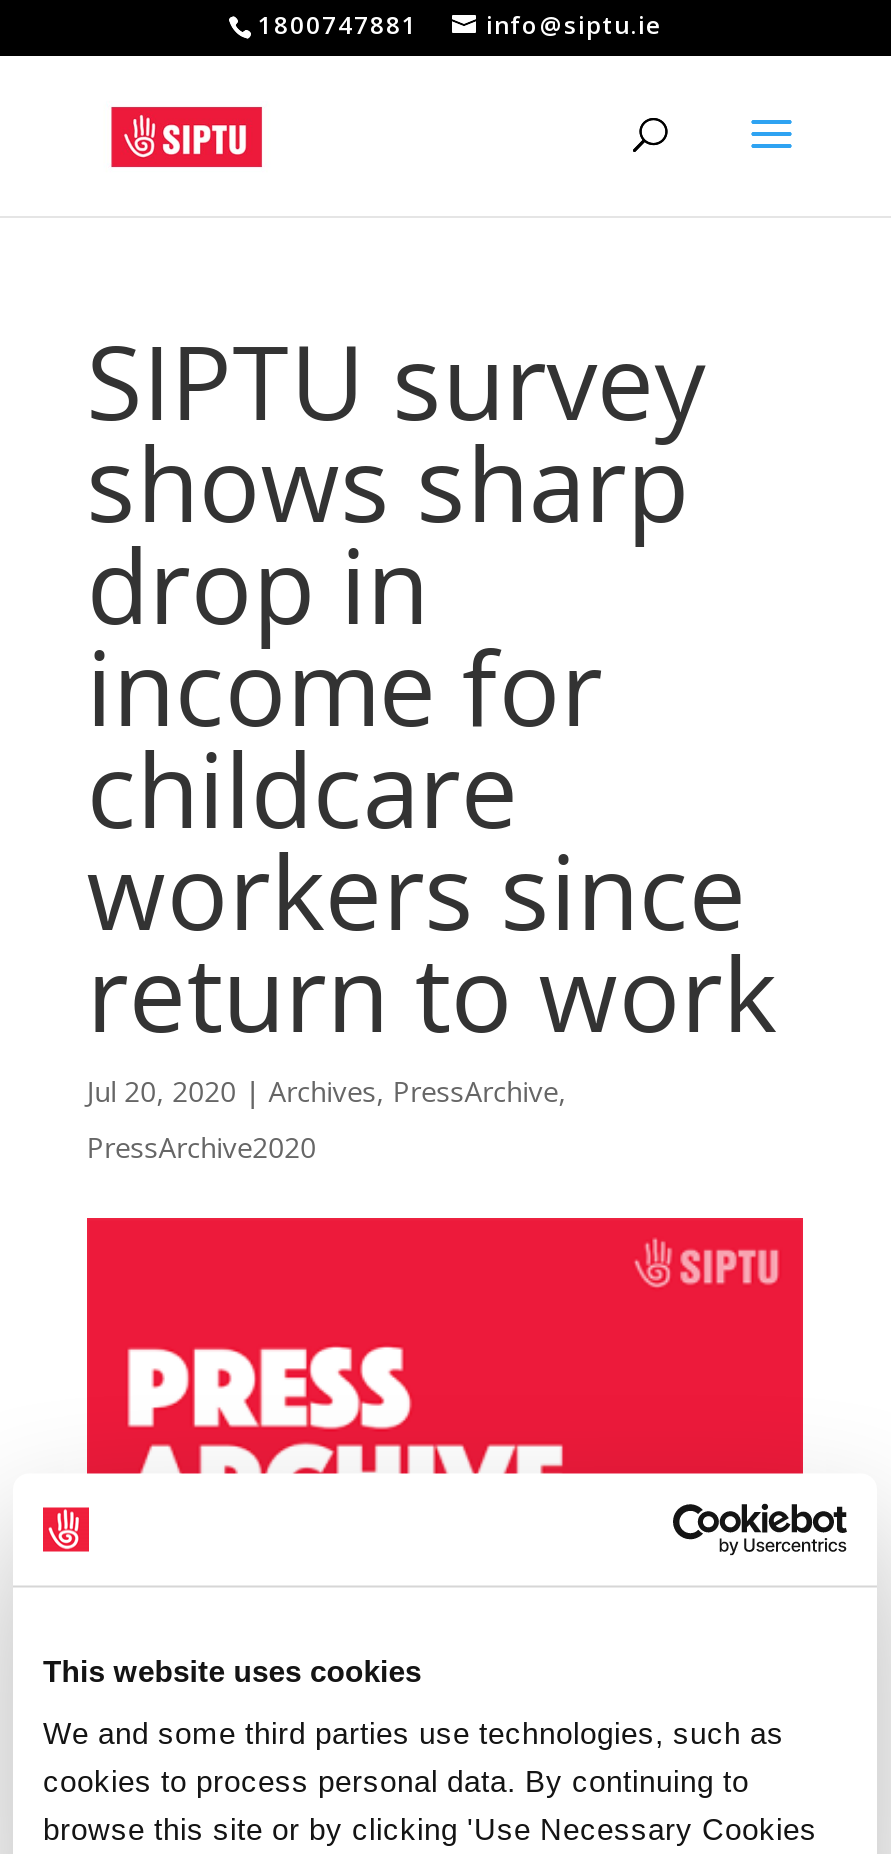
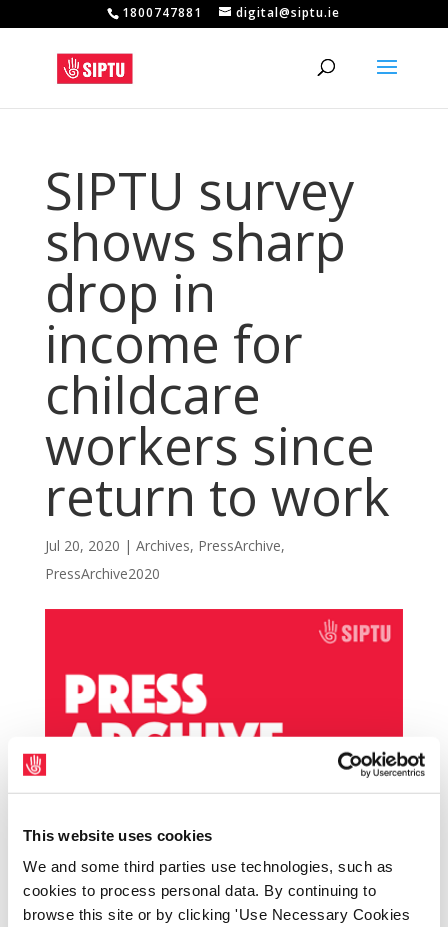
- info@siptu.ie
+ digital@siptu.ie
